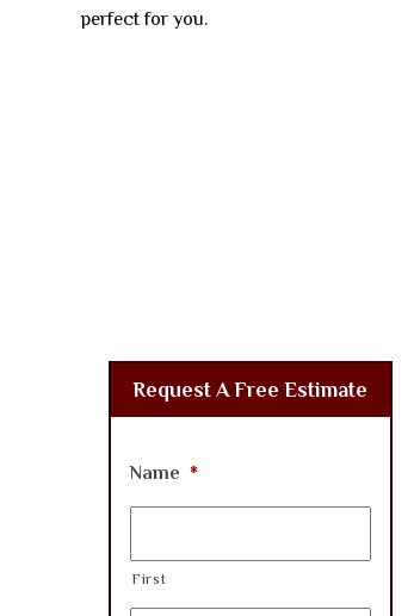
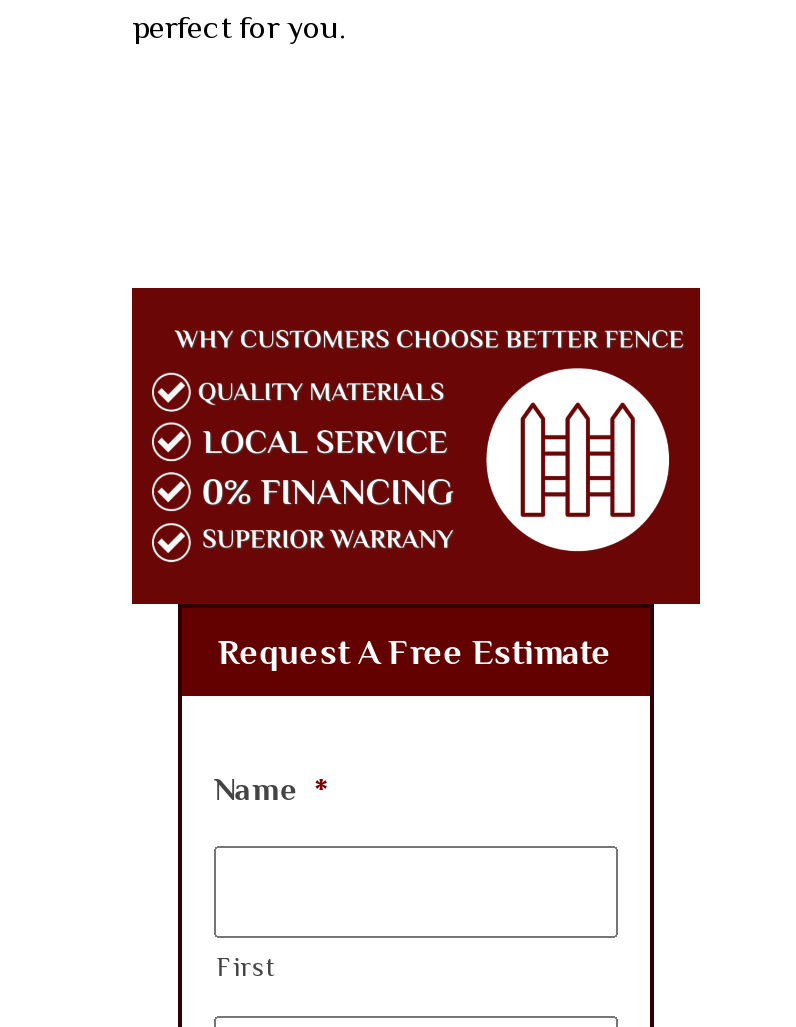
+ [image]
